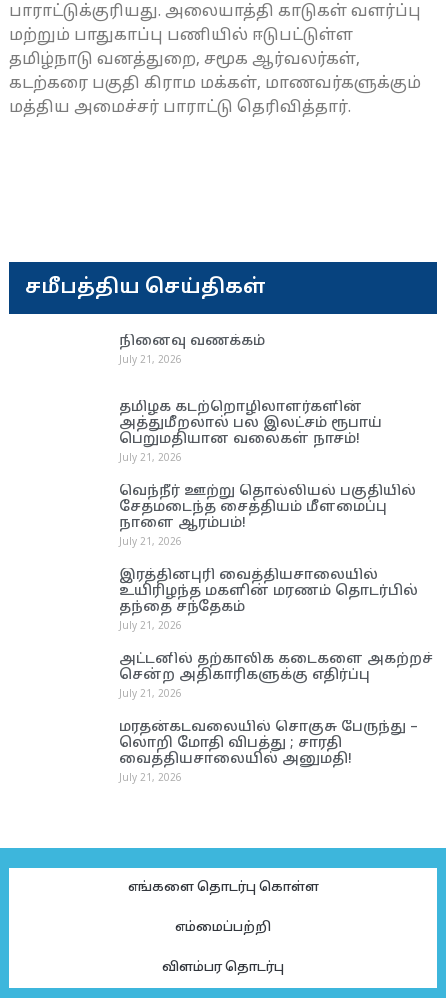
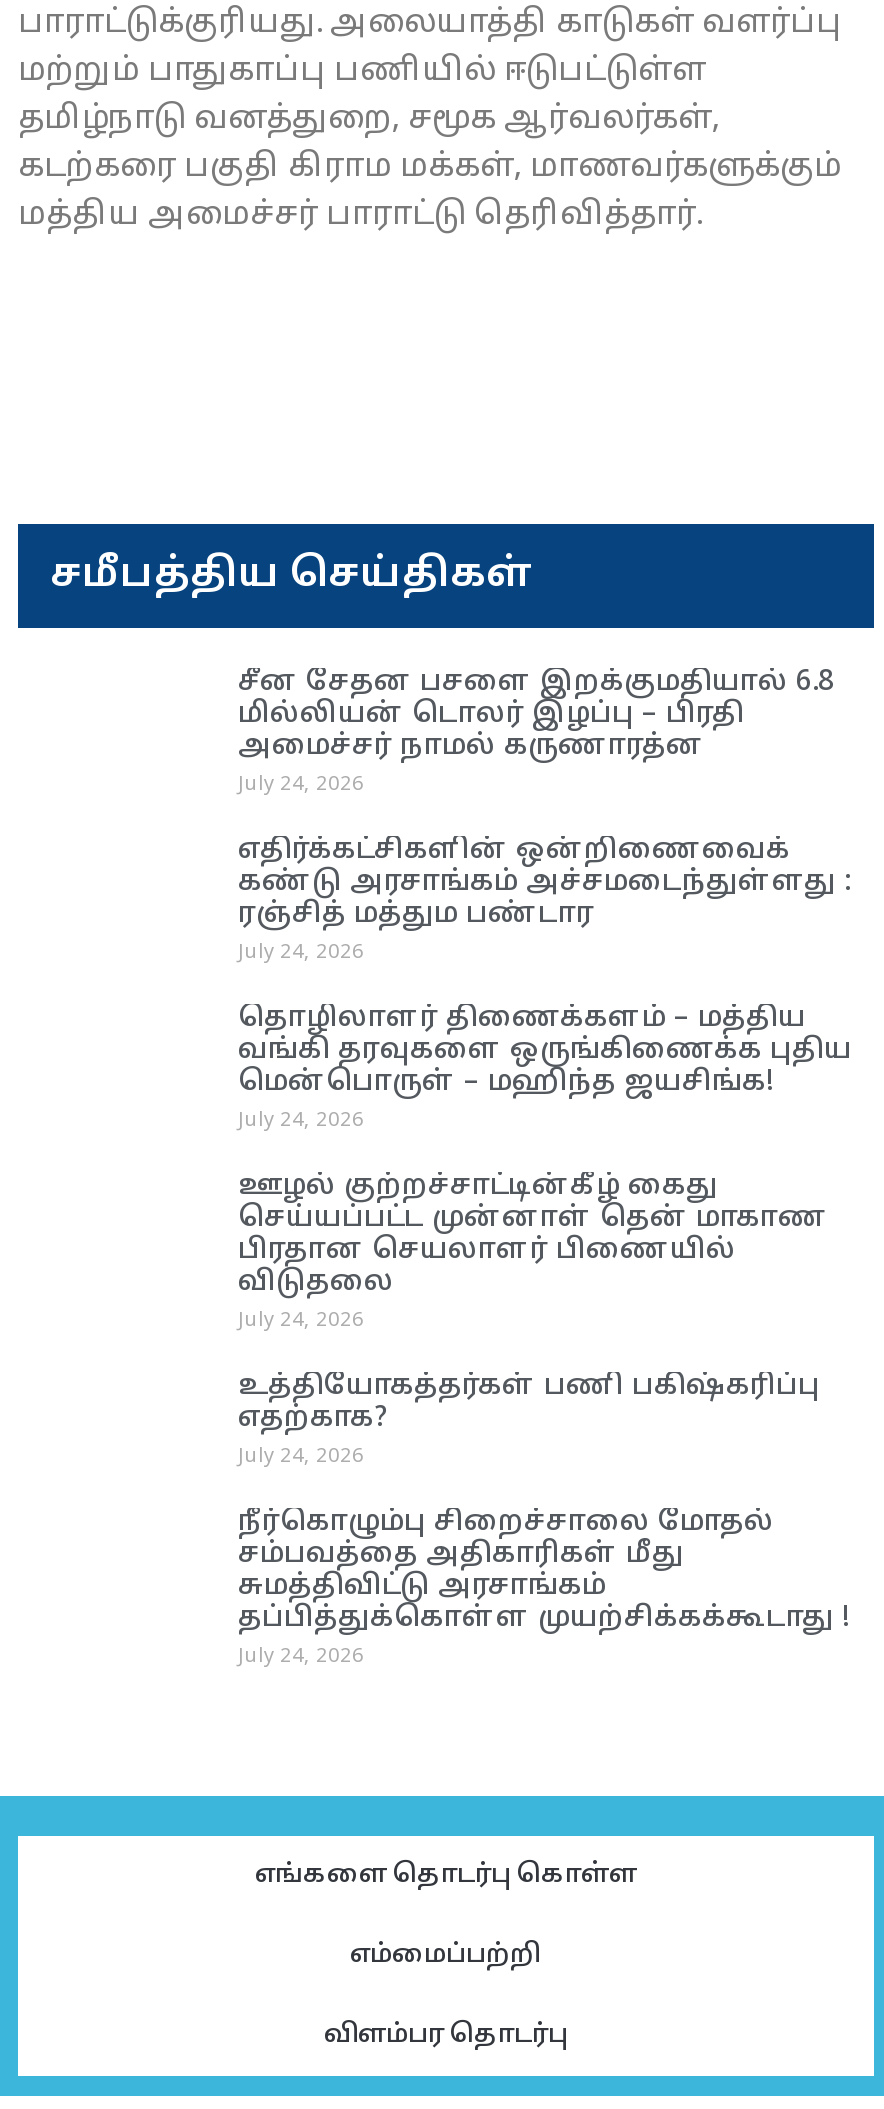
- நினைவு வணக்கம்
- July 21, 2026
+ சீன சேதன பசளை இறக்குமதியால் 6.8
+ மில்லியன் டொலர் இழப்பு – பிரதி
+ அமைச்சர் நாமல் கருணாரத்ன
+ July 24, 2026

- தமிழக கடற்றொழிலாளர்களின்
- அத்துமீறலால் பல இலட்சம் ரூபாய்
- பெறுமதியான வலைகள் நாசம்!
- July 21, 2026
+ எதிர்க்கட்சிகளின் ஒன்றிணைவைக்
+ கண்டு அரசாங்கம் அச்சமடைந்துள்ளது :
+ ரஞ்சித் மத்தும பண்டார
+ July 24, 2026

- வெந்நீர் ஊற்று தொல்லியல் பகுதியில்
- சேதமடைந்த சைத்தியம் மீளமைப்பு
- நாளை ஆரம்பம்!
- July 21, 2026
+ தொழிலாளர் திணைக்களம் – மத்திய
+ வங்கி தரவுகளை ஒருங்கிணைக்க புதிய
+ மென்பொருள் – மஹிந்த ஜயசிங்க!
+ July 24, 2026

- இரத்தினபுரி வைத்தியசாலையில்
- உயிரிழந்த மகளின் மரணம் தொடர்பில்
- தந்தை சந்தேகம்
- July 21, 2026
+ ஊழல் குற்றச்சாட்டின்கீழ் கைது
+ செய்யப்பட்ட முன்னாள் தென் மாகாண
+ பிரதான செயலாளர் பிணையில்
+ விடுதலை
+ July 24, 2026

- அட்டனில் தற்காலிக கடைகளை அகற்றச்
- சென்ற அதிகாரிகளுக்கு எதிர்ப்பு
- July 21, 2026
+ உத்தியோகத்தர்கள் பணி பகிஷ்கரிப்பு
+ எதற்காக?
+ July 24, 2026

- மரதன்கடவலையில் சொகுசு பேருந்து –
- லொறி மோதி விபத்து ; சாரதி
- வைத்தியசாலையில் அனுமதி!
- July 21, 2026
+ நீர்கொழும்பு சிறைச்சாலை மோதல்
+ சம்பவத்தை அதிகாரிகள் மீது
+ சுமத்திவிட்டு அரசாங்கம்
+ தப்பித்துக்கொள்ள முயற்சிக்கக்கூடாது !
+ July 24, 2026
